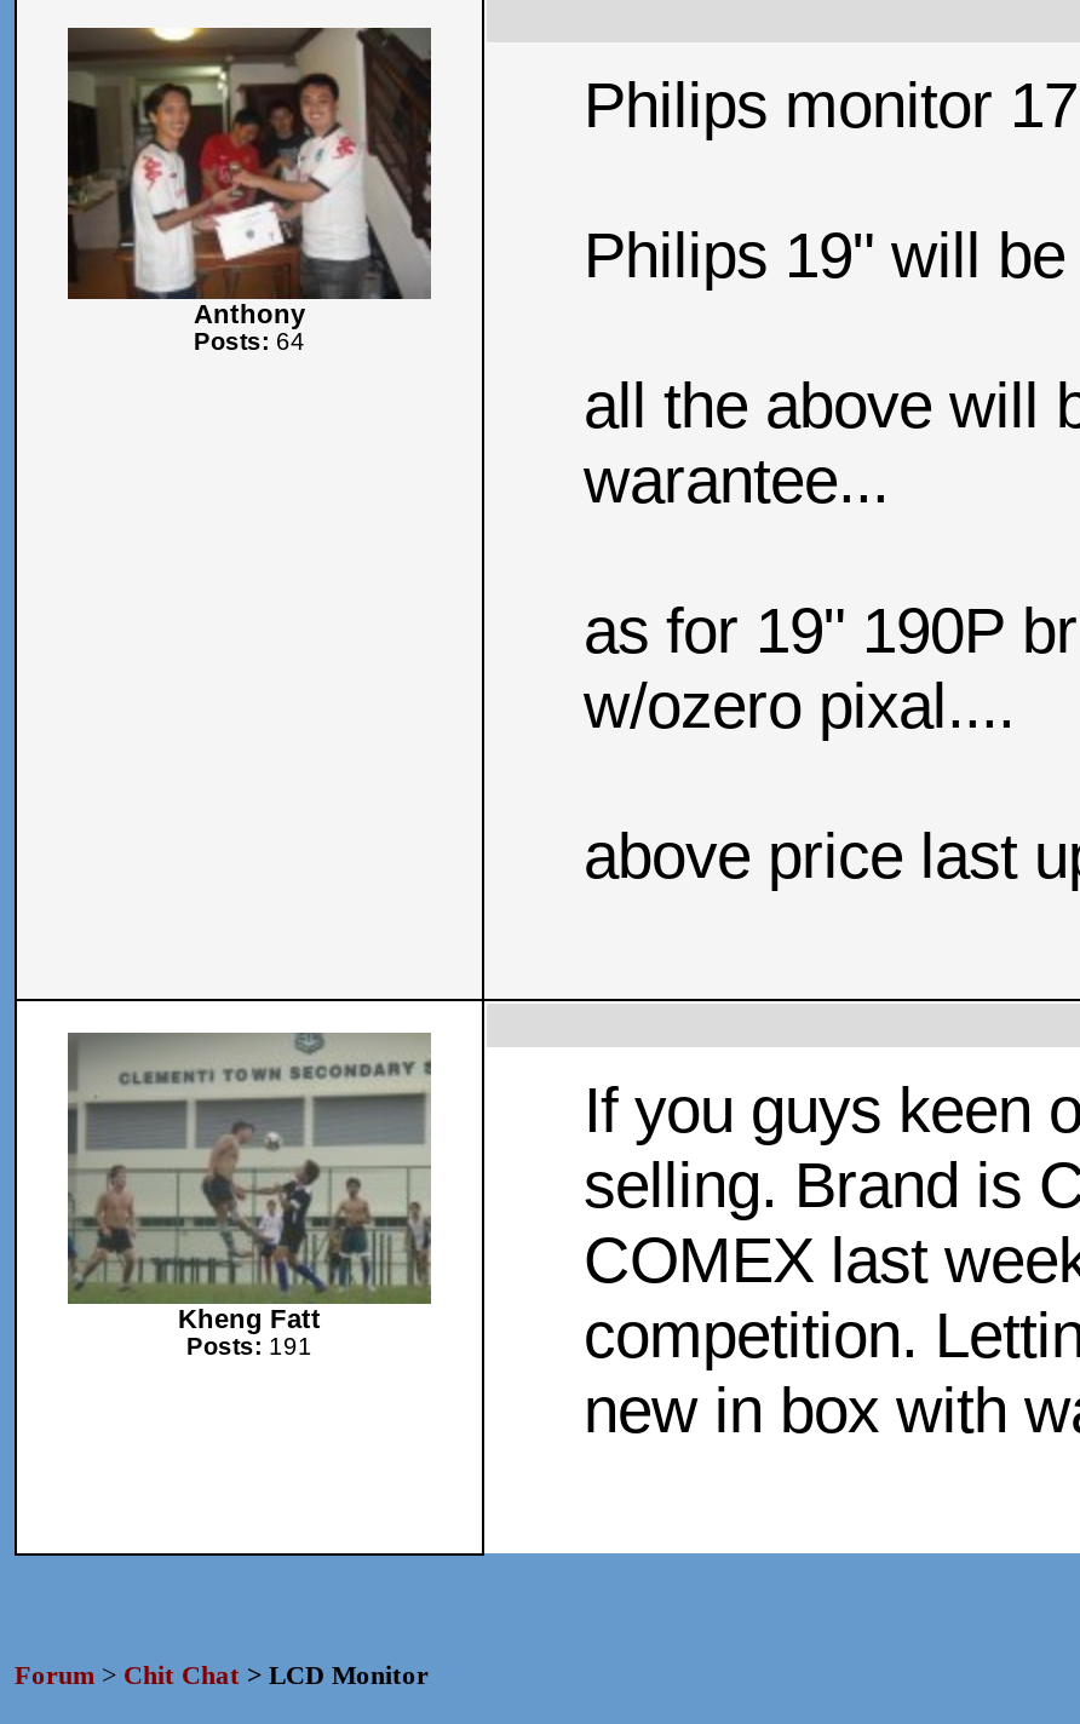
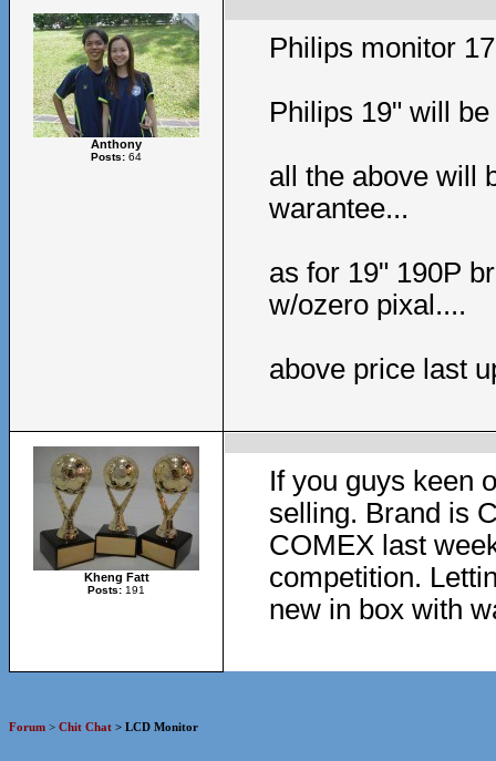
- [image]
+ [image]

- [image]
+ [image]
